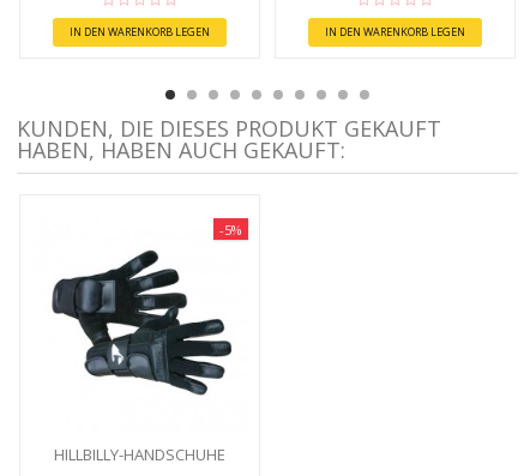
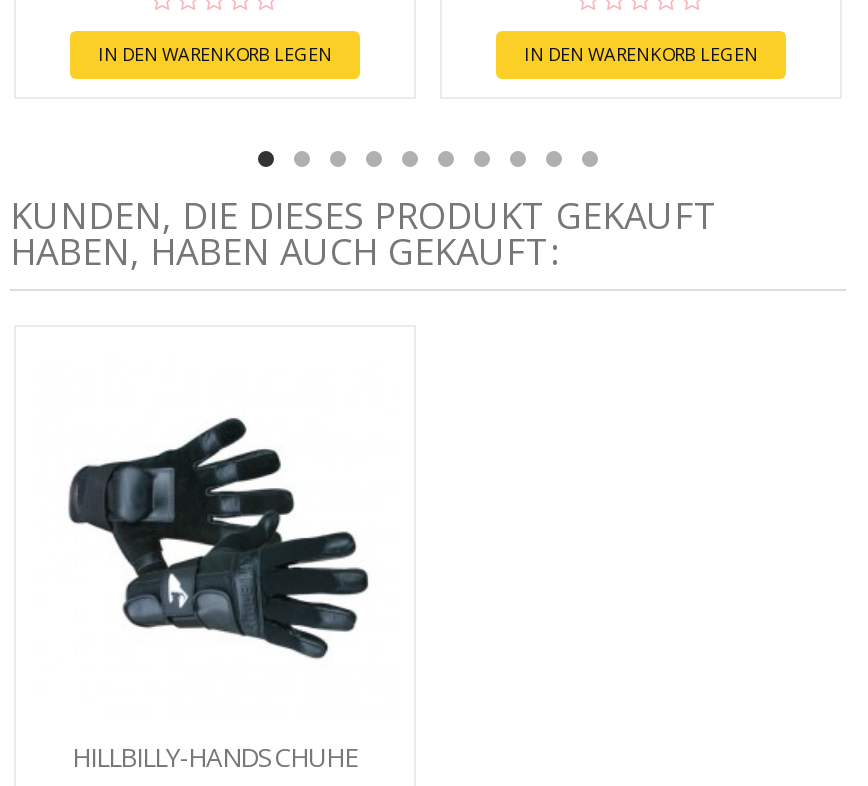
- -5%
